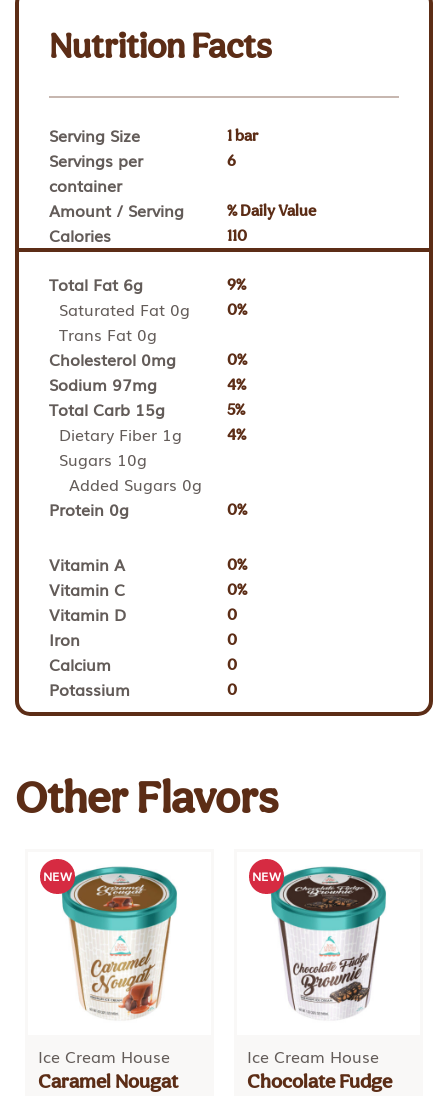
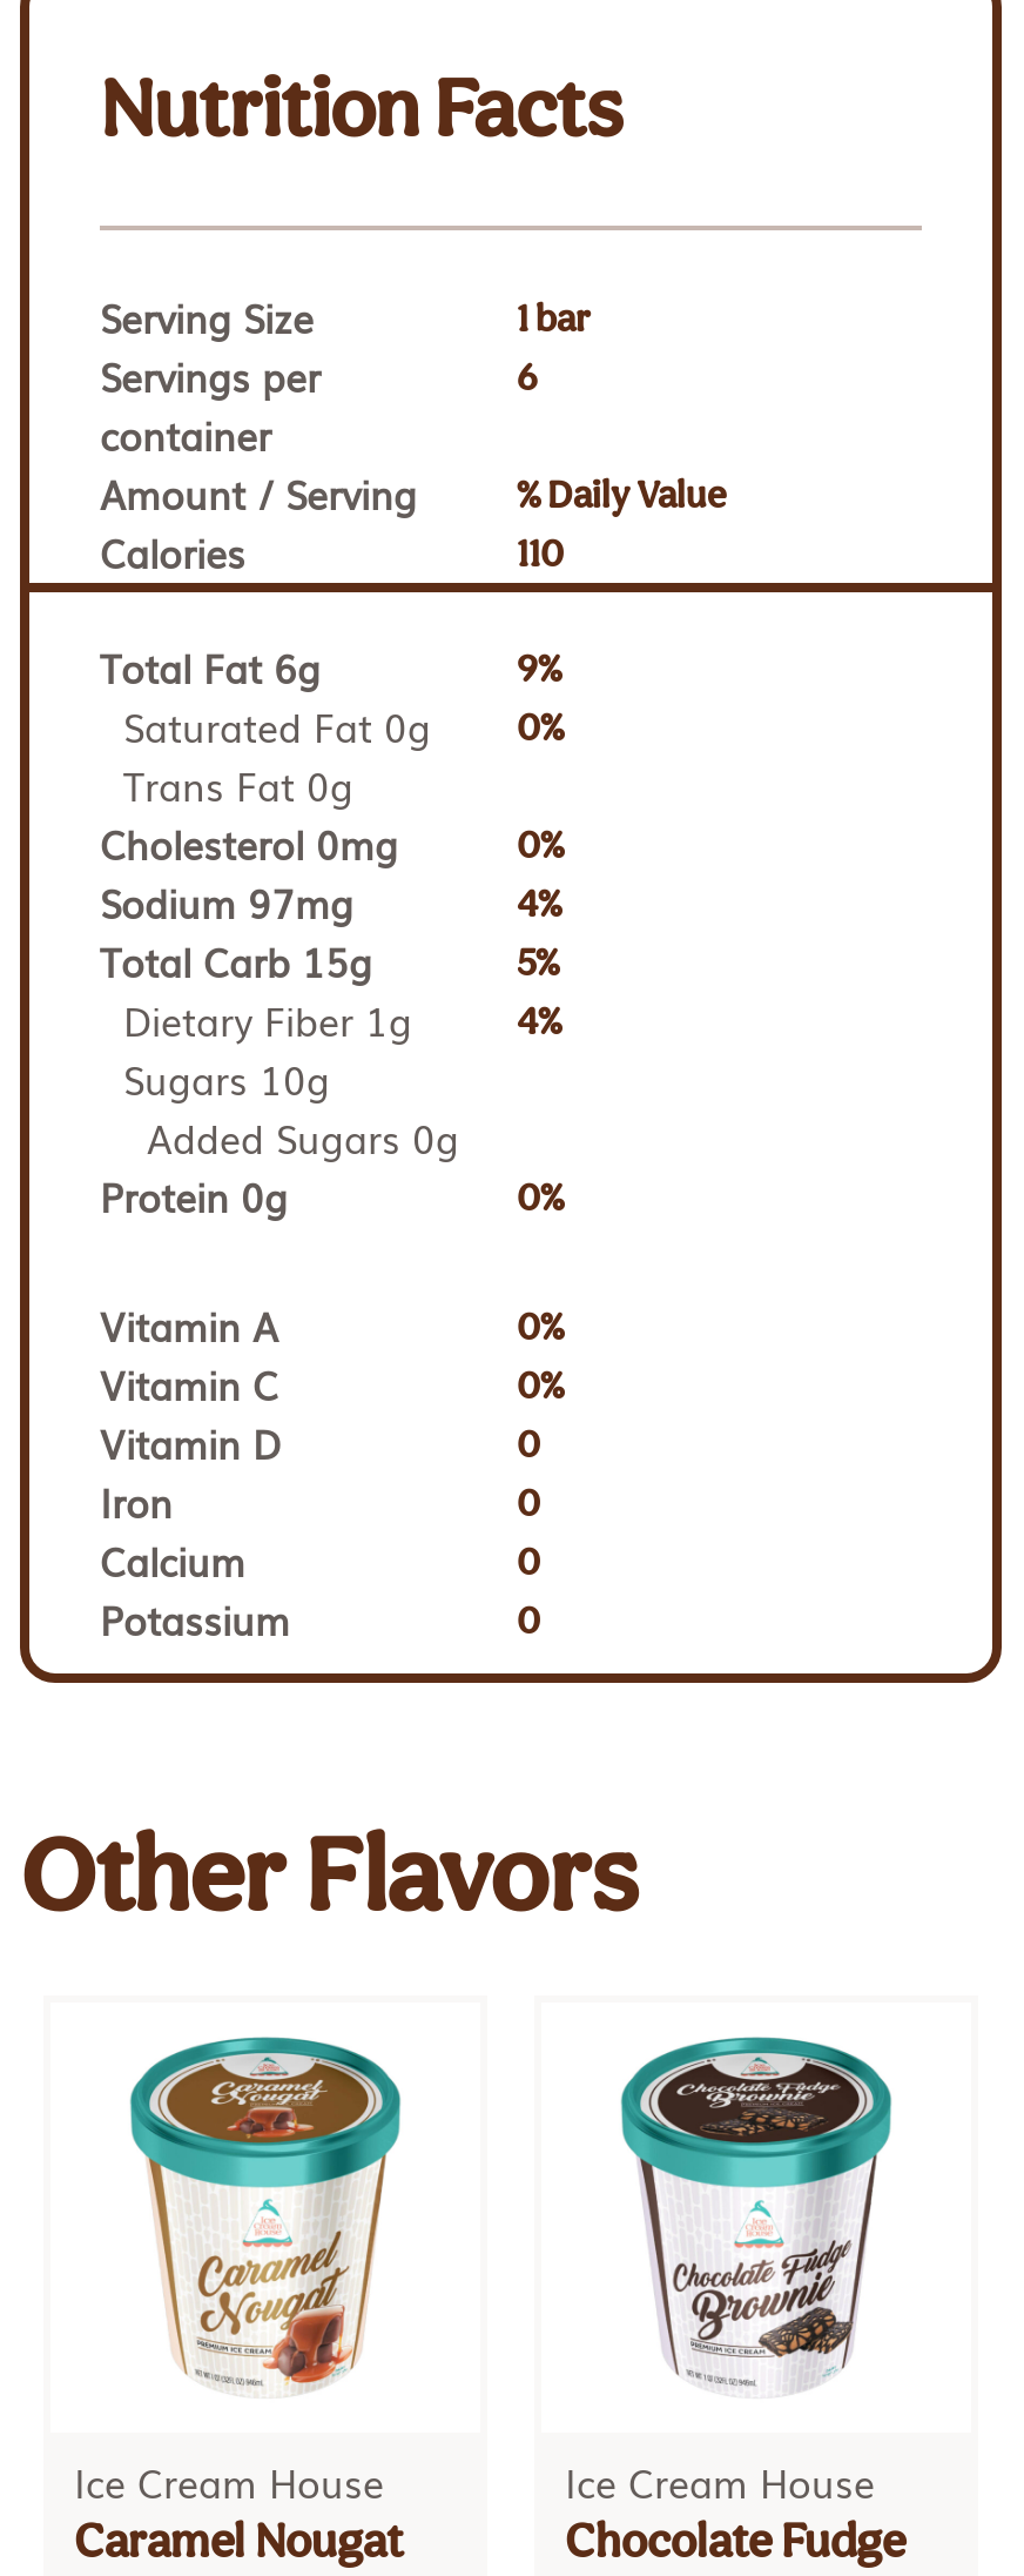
- NEW

- NEW
